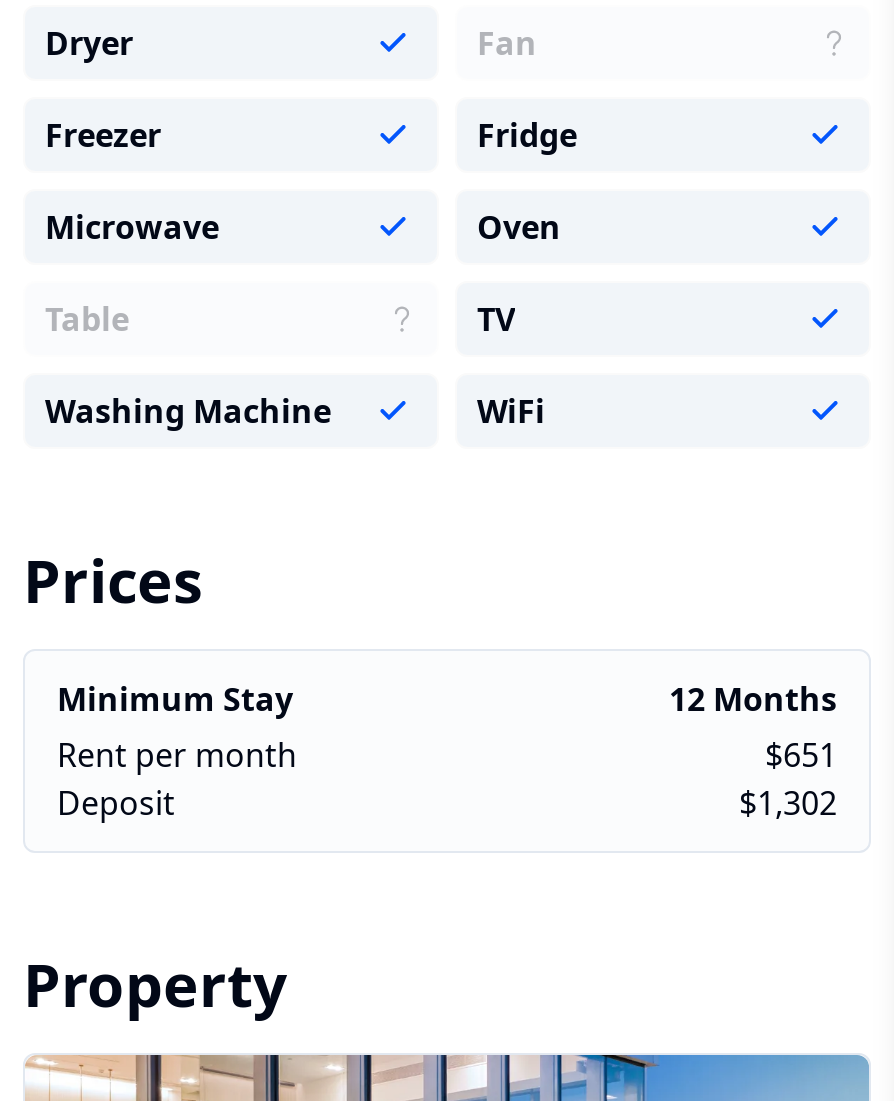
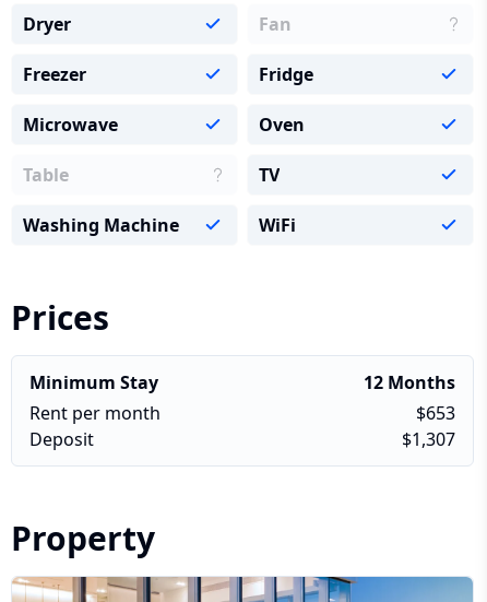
- $651
+ $653

- $1,302
+ $1,307
